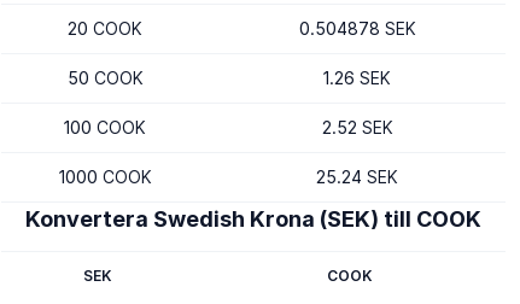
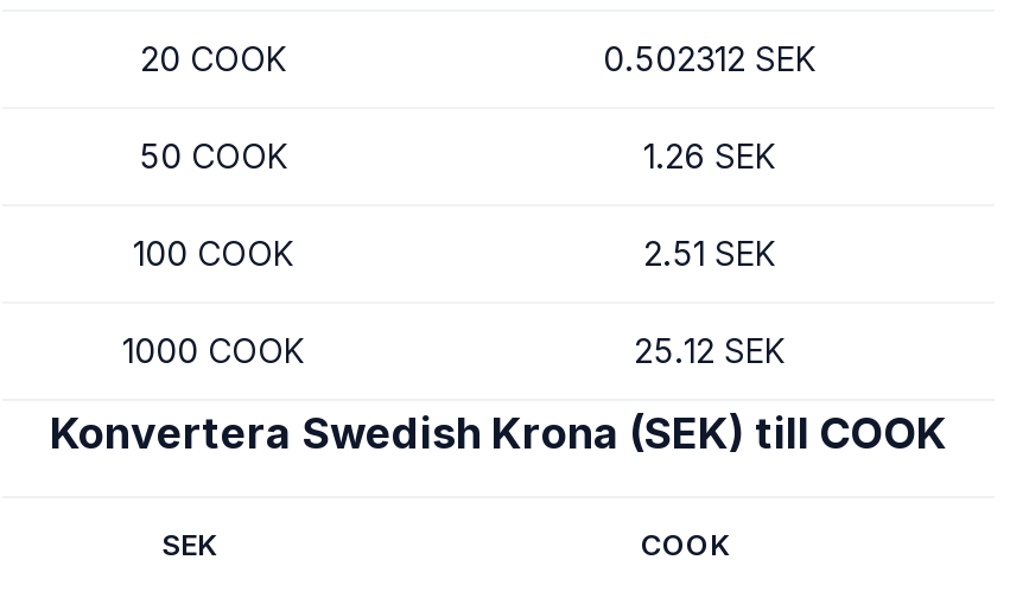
- 0.504878 SEK
+ 0.502312 SEK

- 2.52 SEK
+ 2.51 SEK

- 25.24 SEK
+ 25.12 SEK
